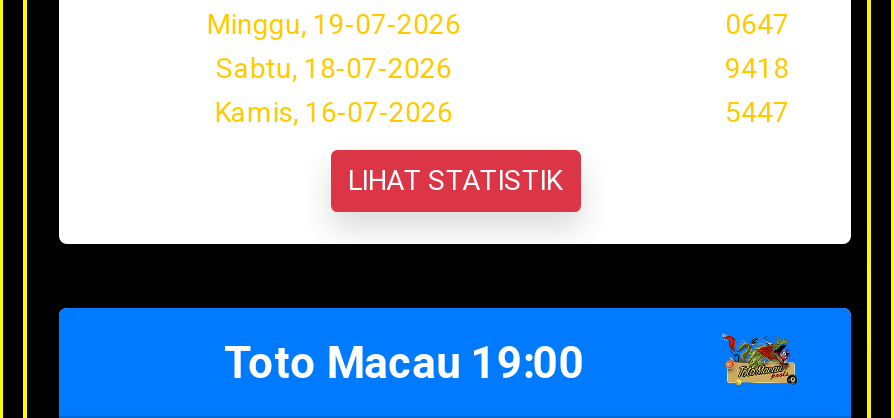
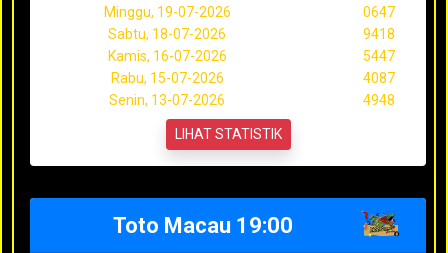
+ Rabu, 15-07-2026
+ 4087
+ Senin, 13-07-2026
+ 4948
